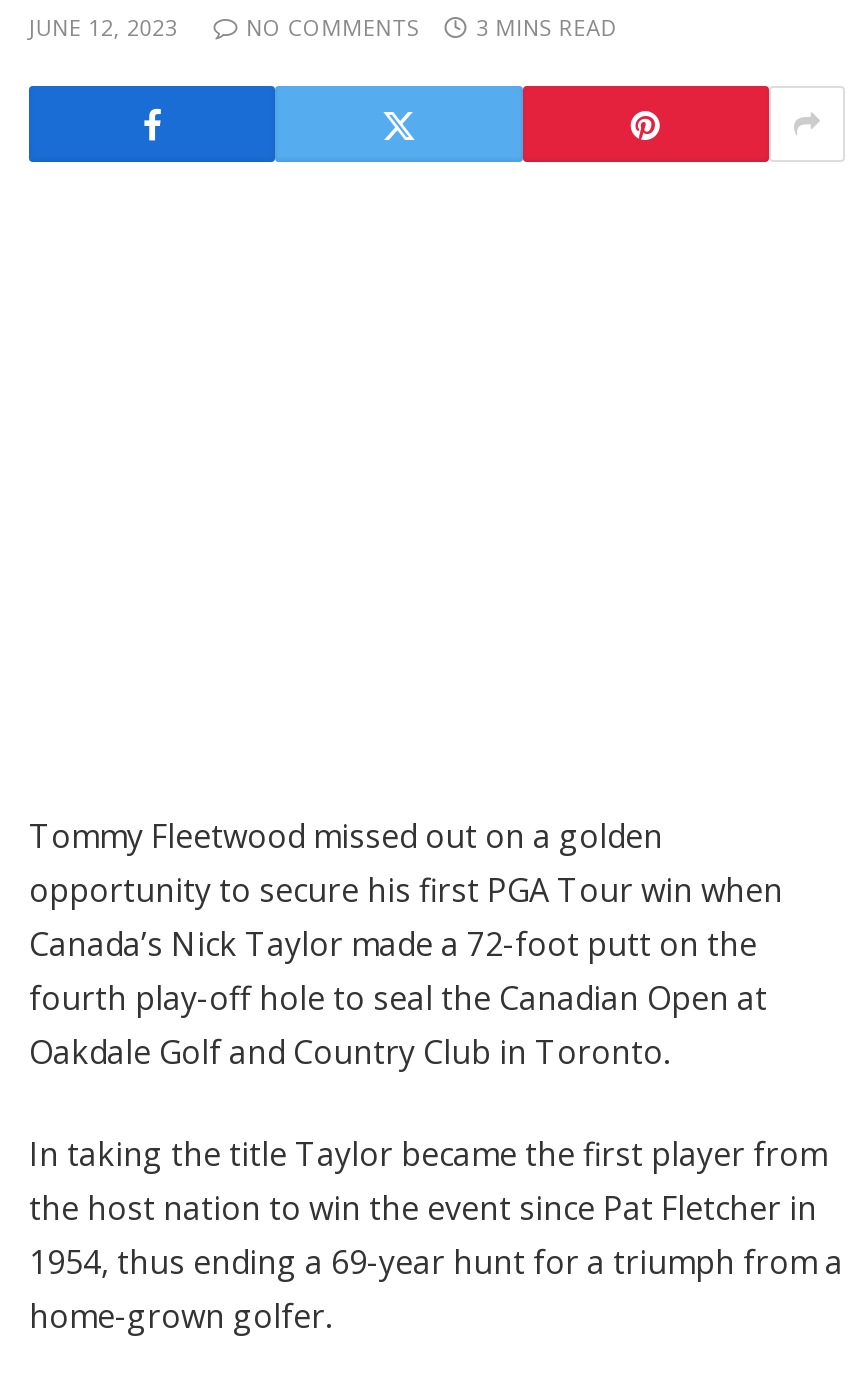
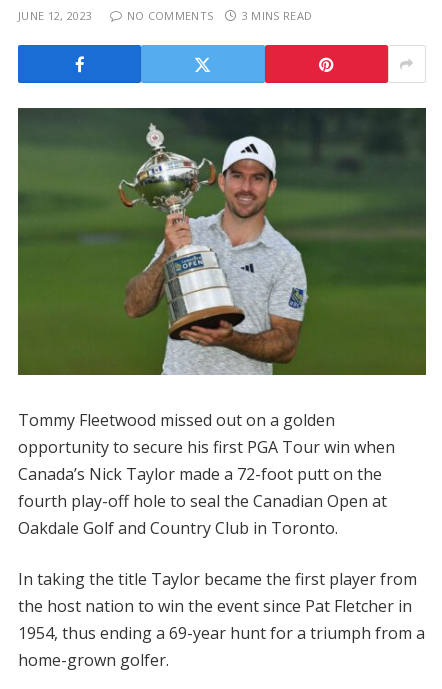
+ [image]
